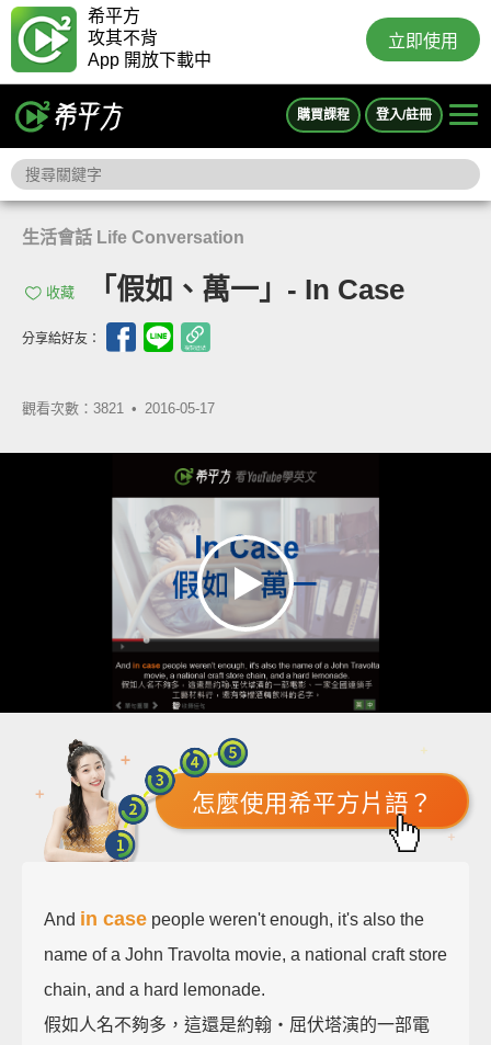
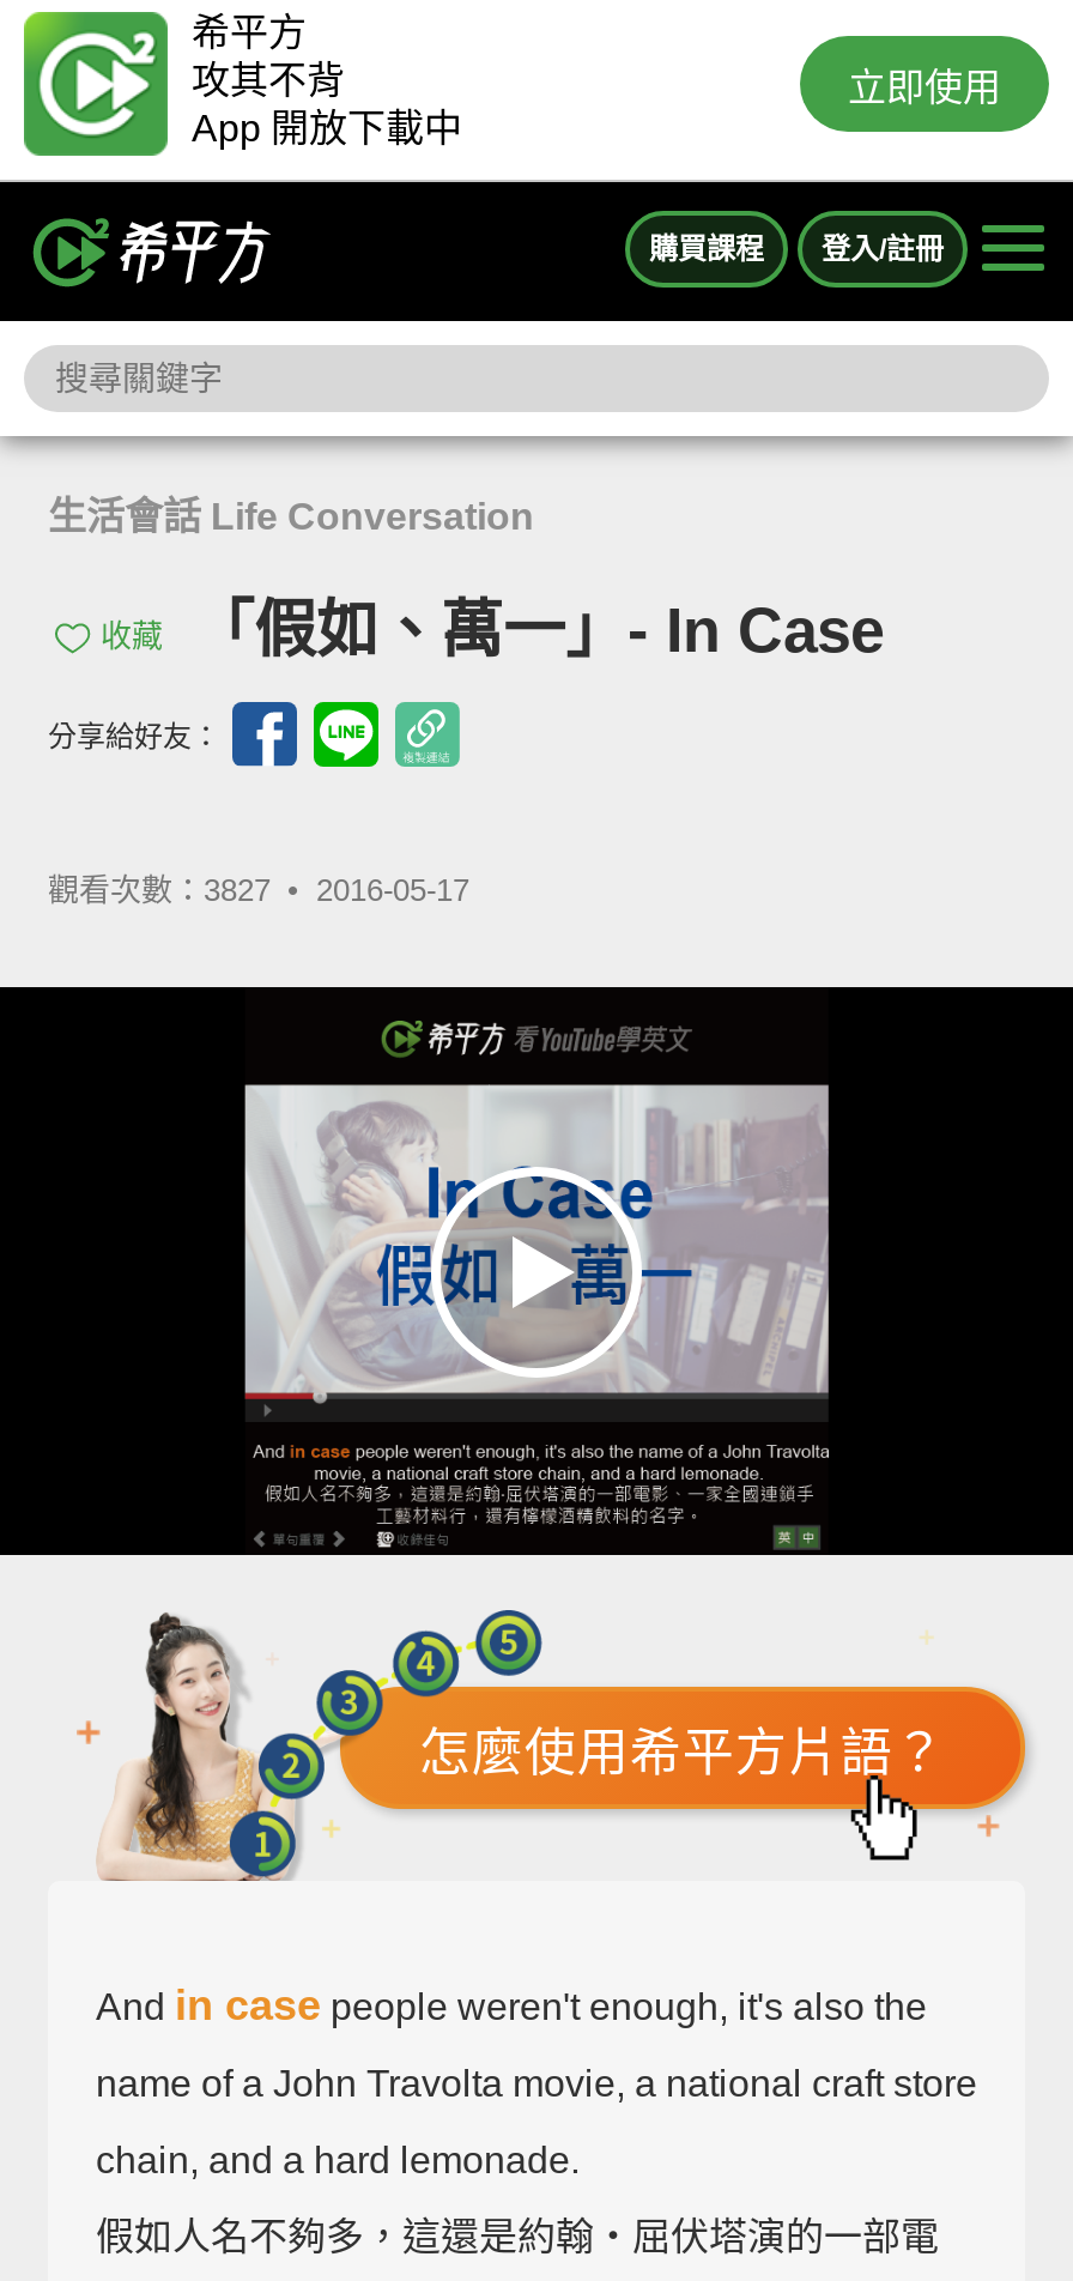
- 觀看次數：3821 • 2016-05-17
+ 觀看次數：3827 • 2016-05-17
